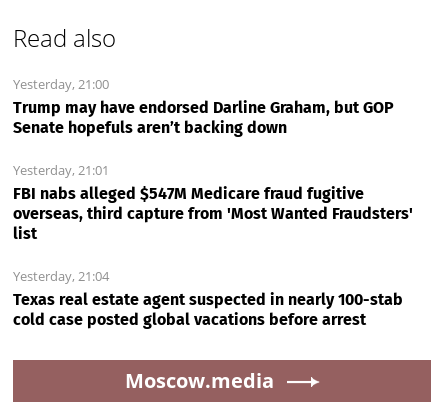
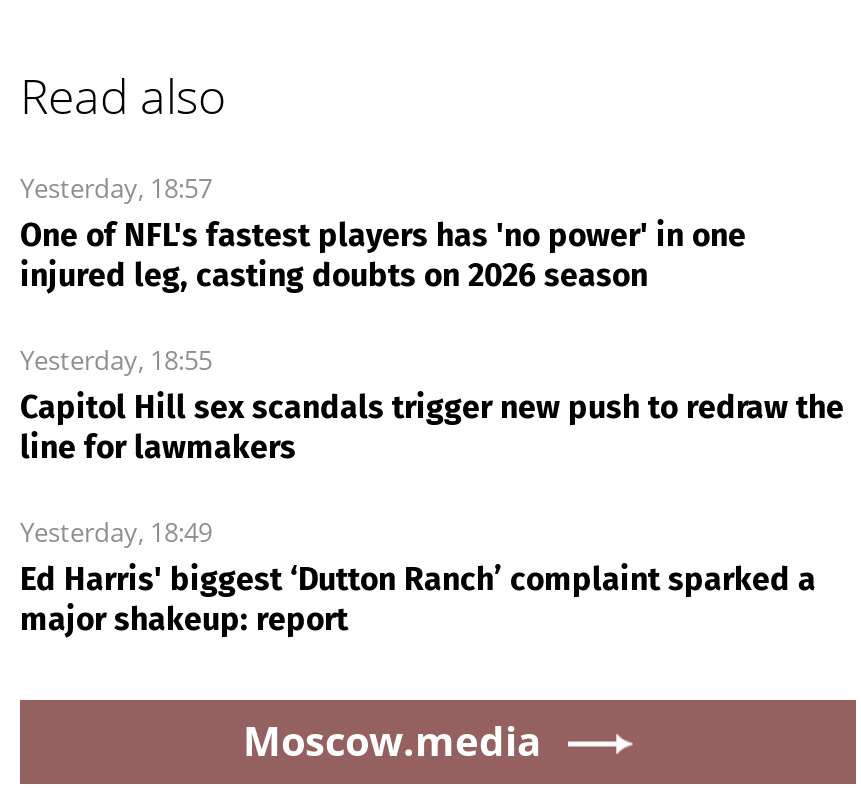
- Yesterday, 21:00
- Trump may have endorsed Darline Graham, but GOP
- Senate hopefuls aren’t backing down
+ Yesterday, 18:57
+ One of NFL's fastest players has 'no power' in one
+ injured leg, casting doubts on 2026 season

- Yesterday, 21:01
- FBI nabs alleged $547M Medicare fraud fugitive
- overseas, third capture from 'Most Wanted Fraudsters'
- list
+ Yesterday, 18:55
+ Capitol Hill sex scandals trigger new push to redraw the
+ line for lawmakers

- Yesterday, 21:04
- Texas real estate agent suspected in nearly 100-stab
- cold case posted global vacations before arrest
+ Yesterday, 18:49
+ Ed Harris' biggest ‘Dutton Ranch’ complaint sparked a
+ major shakeup: report
